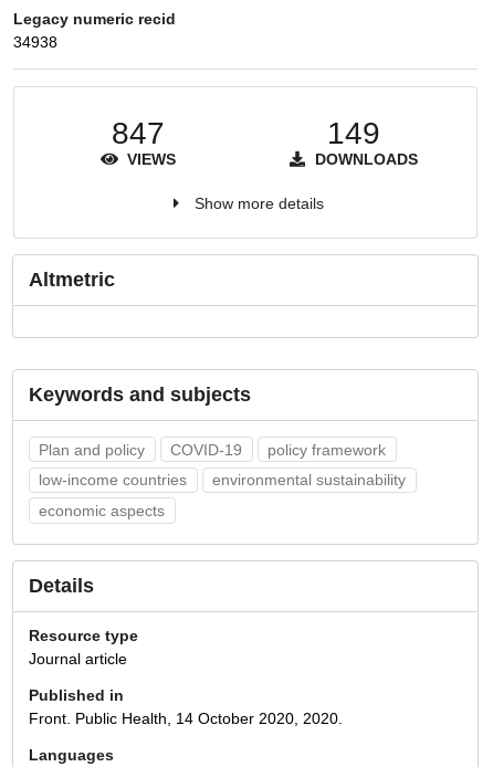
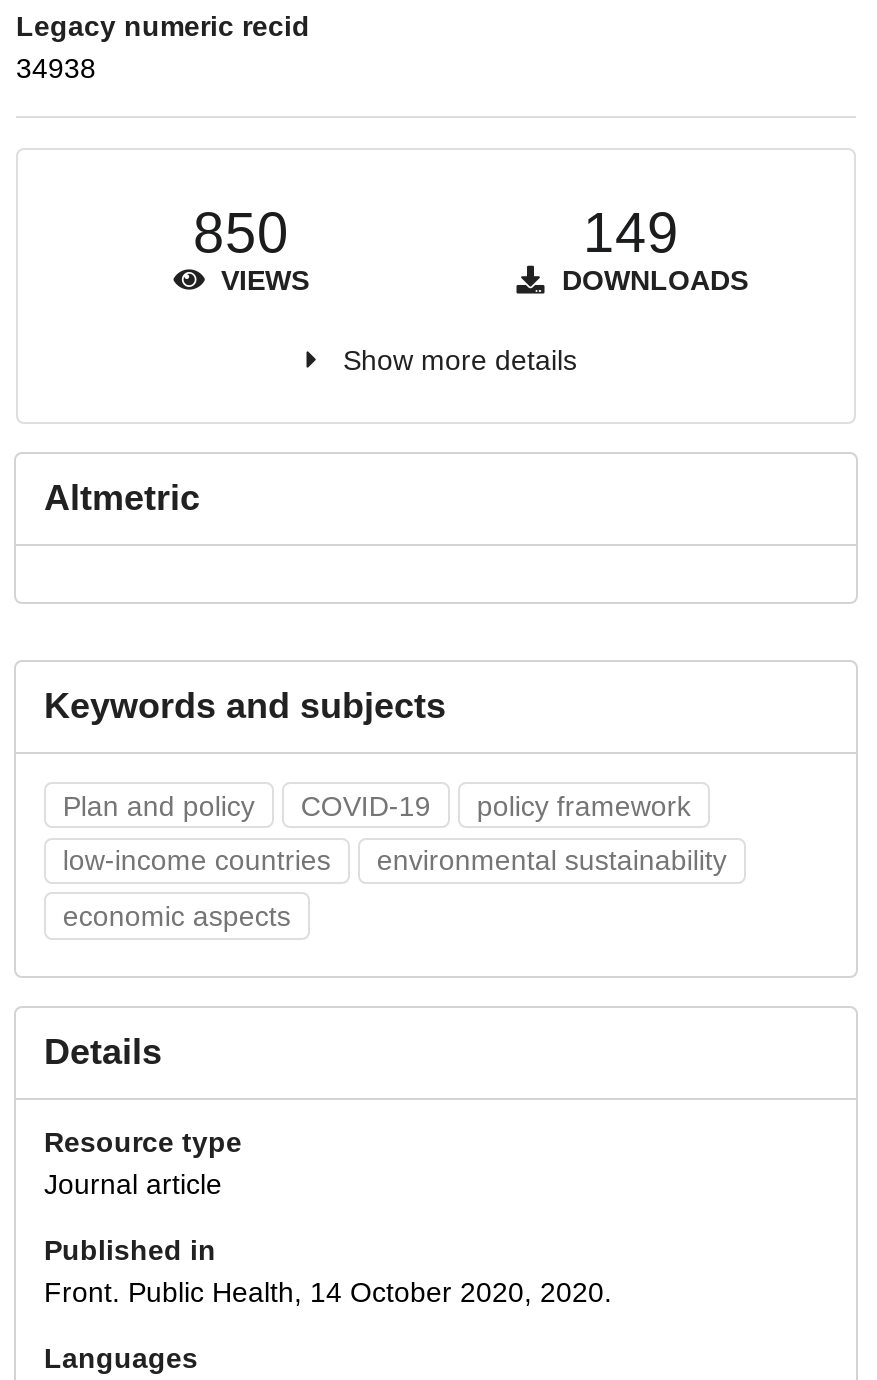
- 847
+ 850
